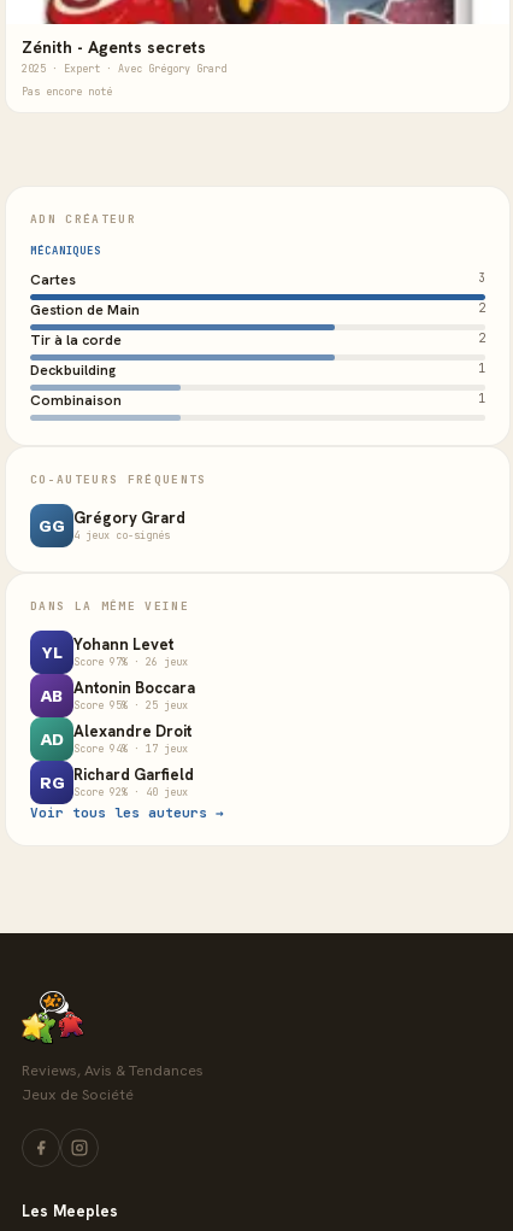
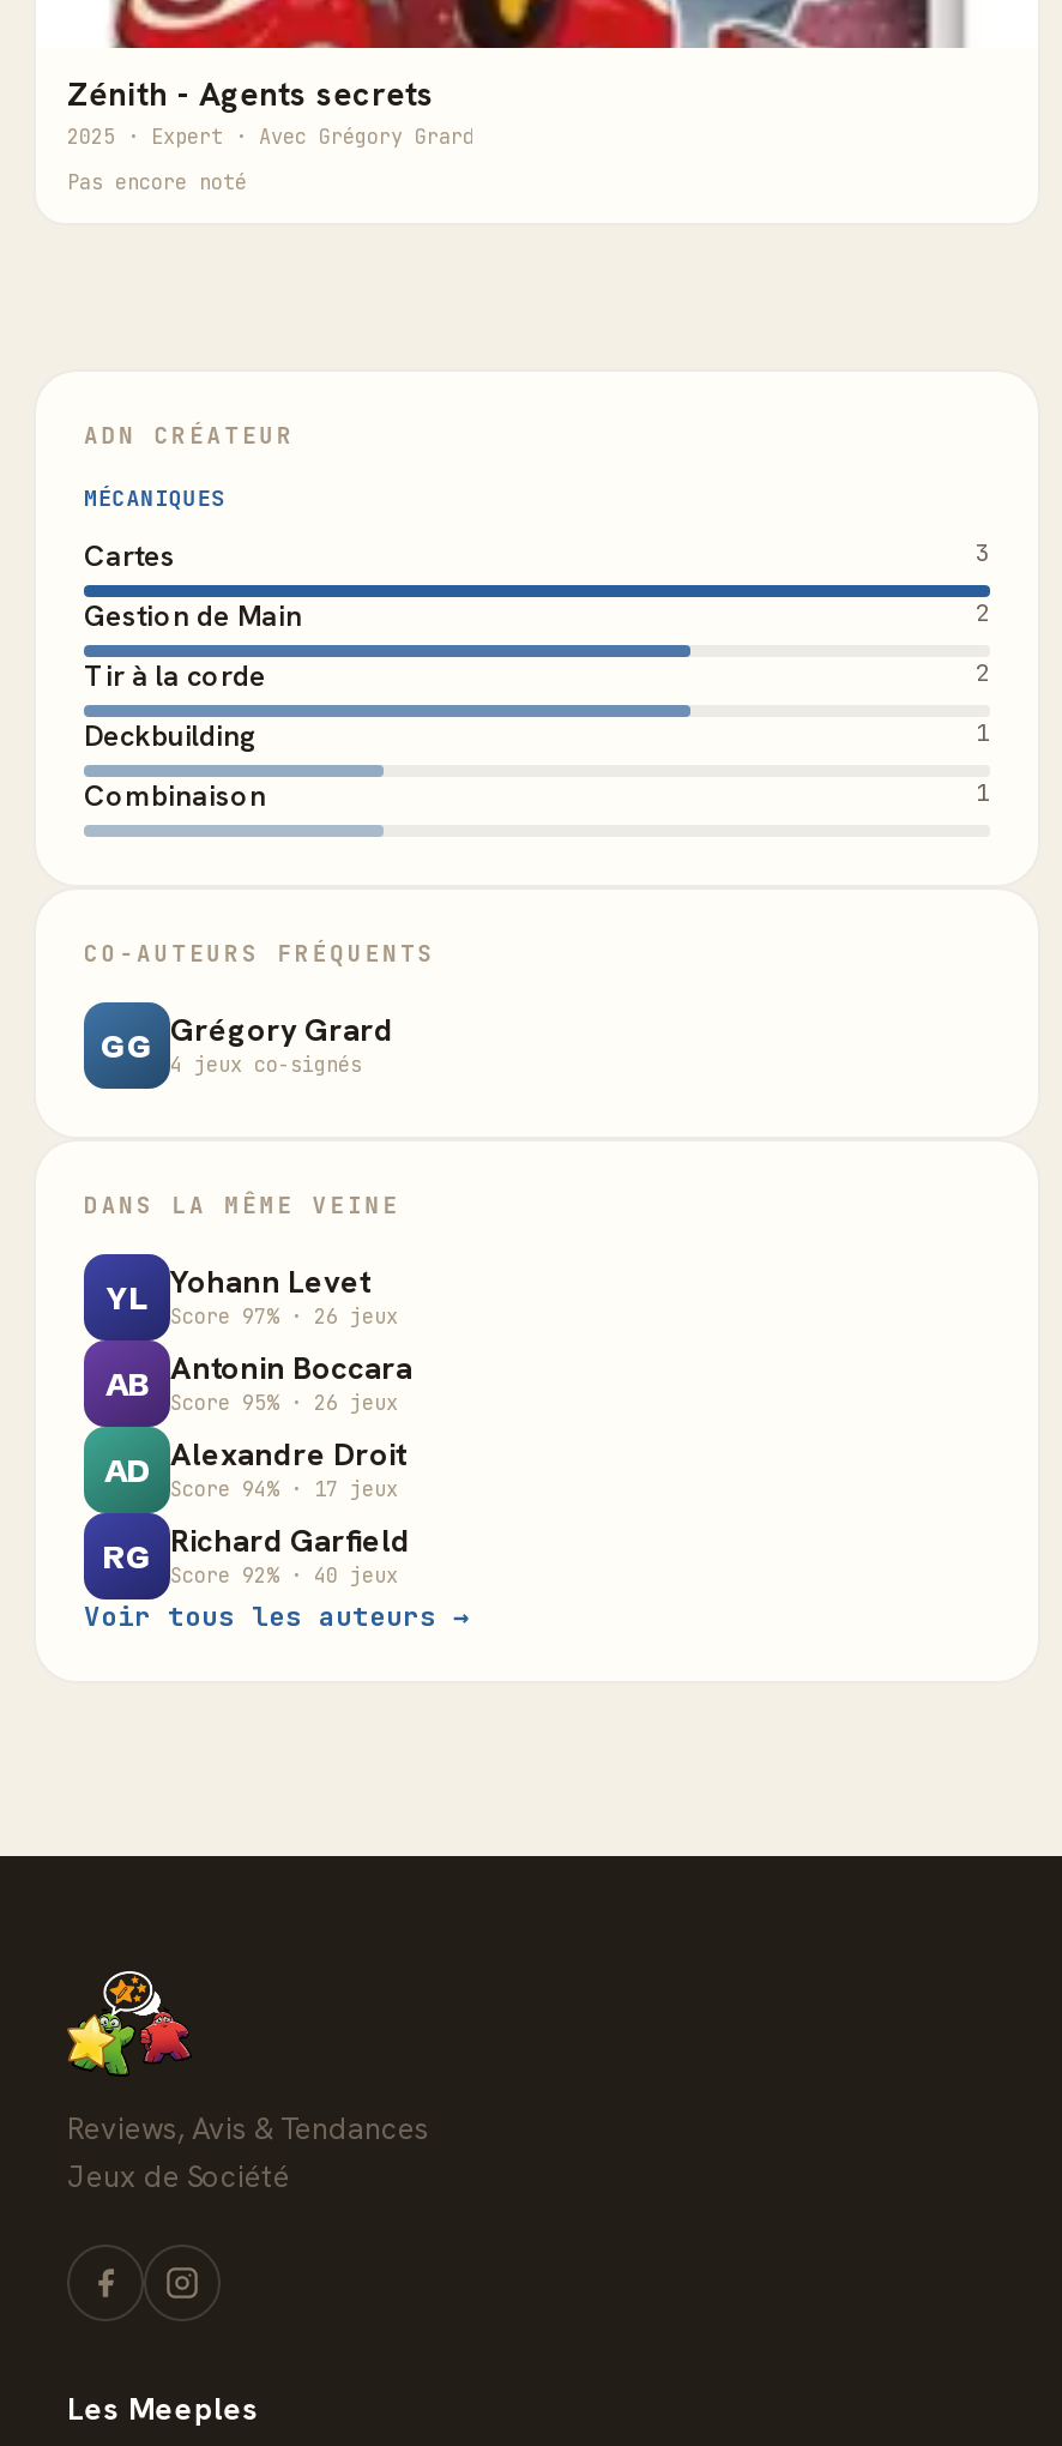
- Score 95% · 25 jeux
+ Score 95% · 26 jeux
